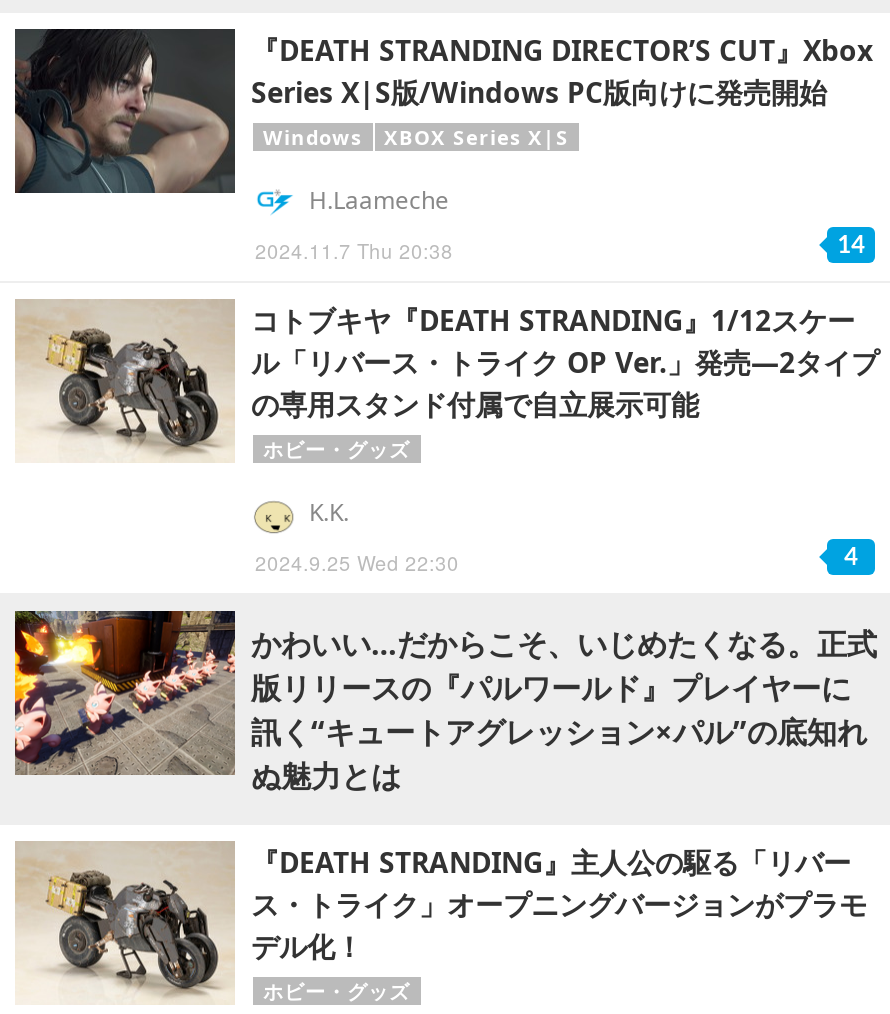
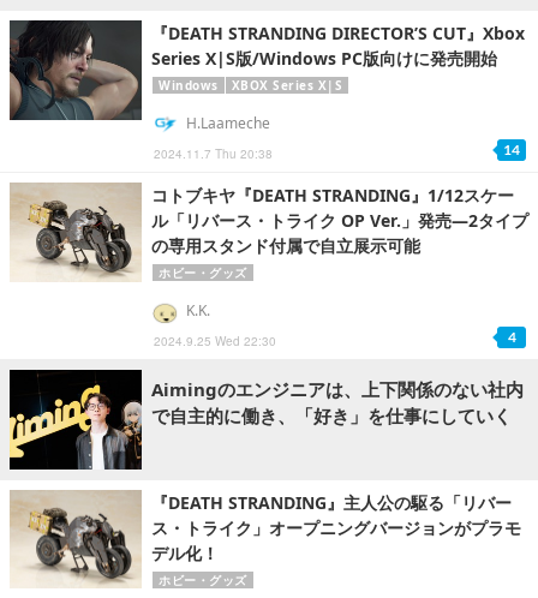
- [image]
- かわいい…だからこそ、いじめたくなる。正式
- 版リリースの『パルワールド』プレイヤーに
- 訊く“キュートアグレッション×パル”の底知れ
- ぬ魅力とは
+ [image]
+ Aimingのエンジニアは、上下関係のない社内
+ で自主的に働き、「好き」を仕事にしていく
